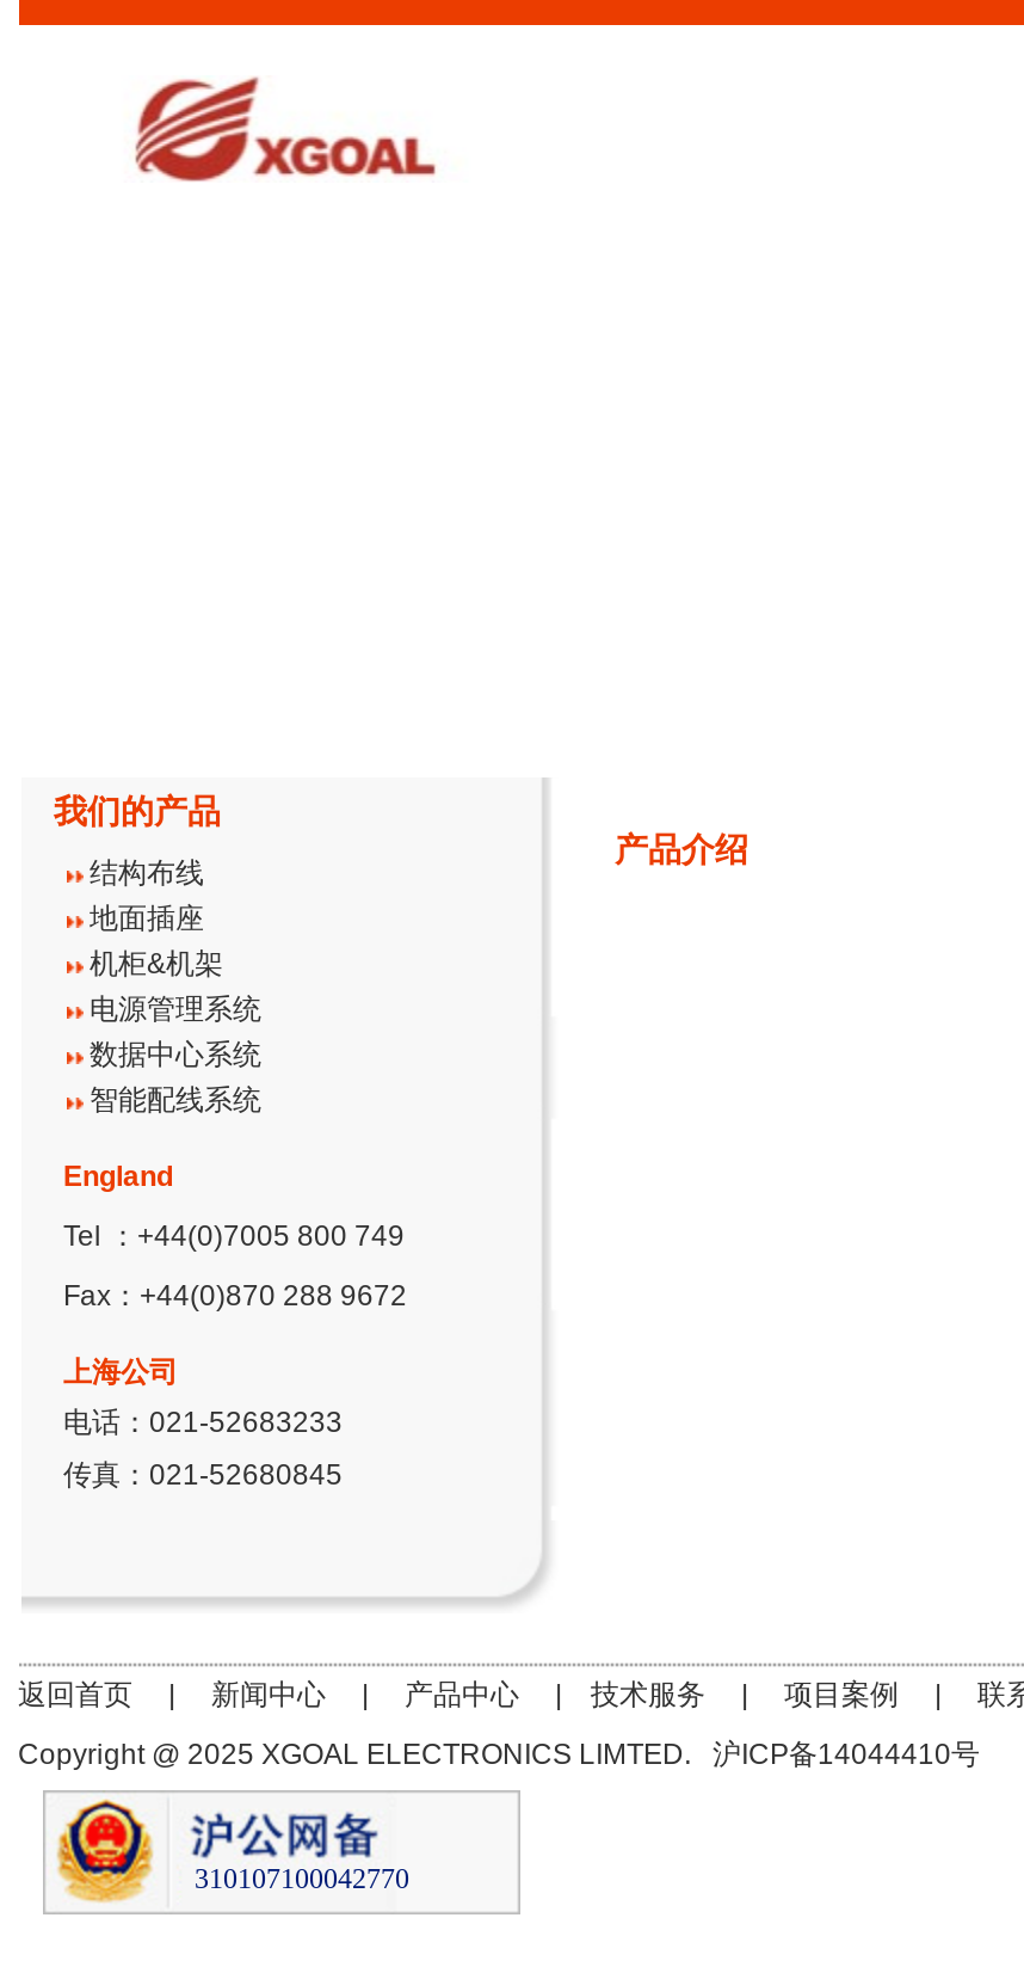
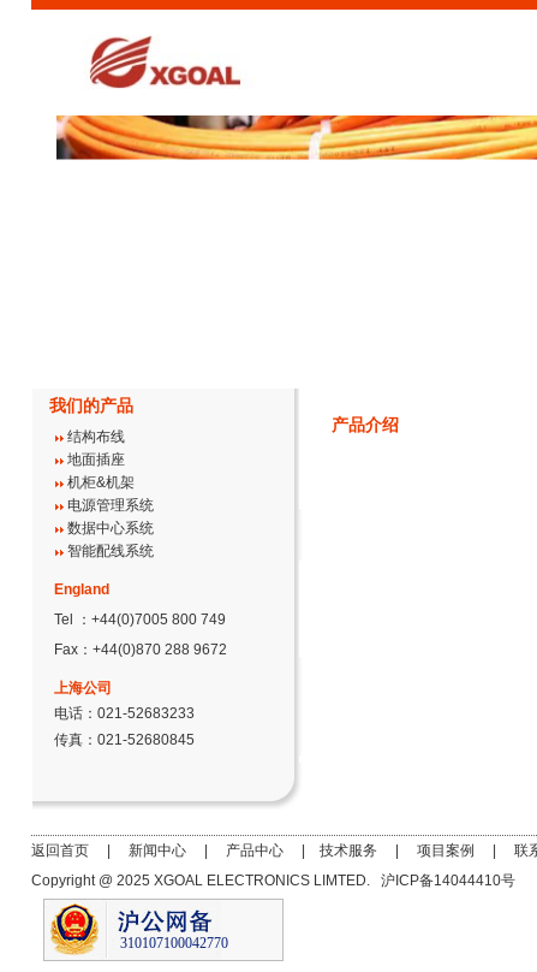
+ [image]
